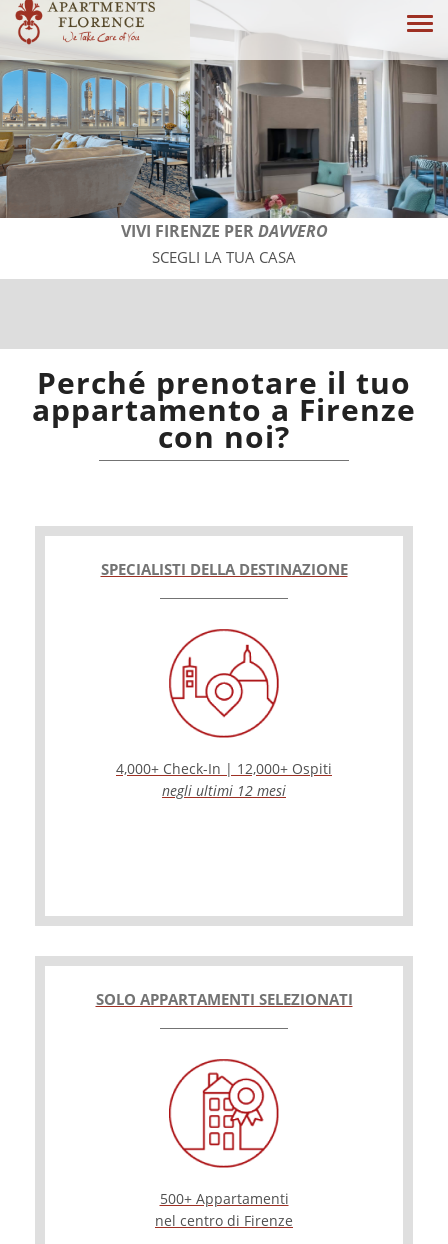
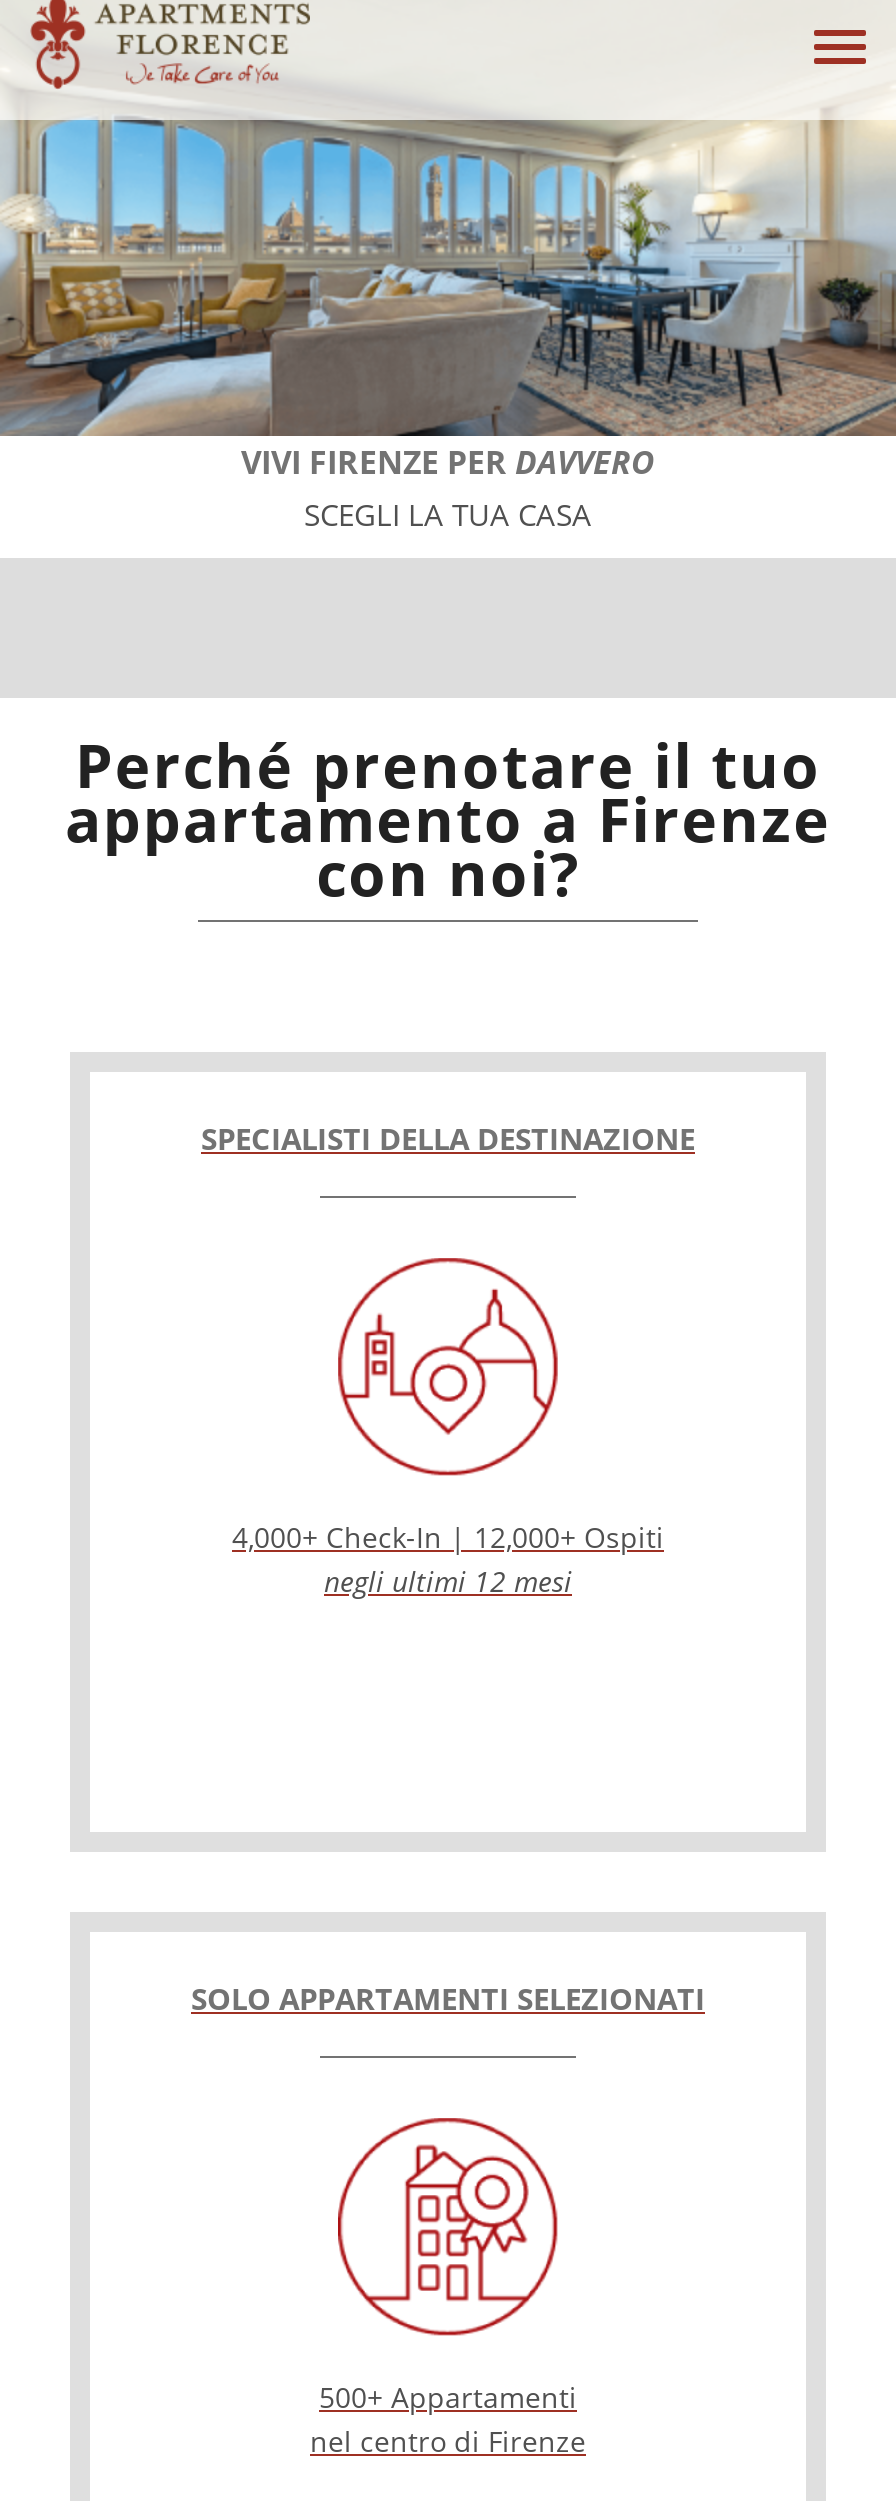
- [image]
+ [image]
